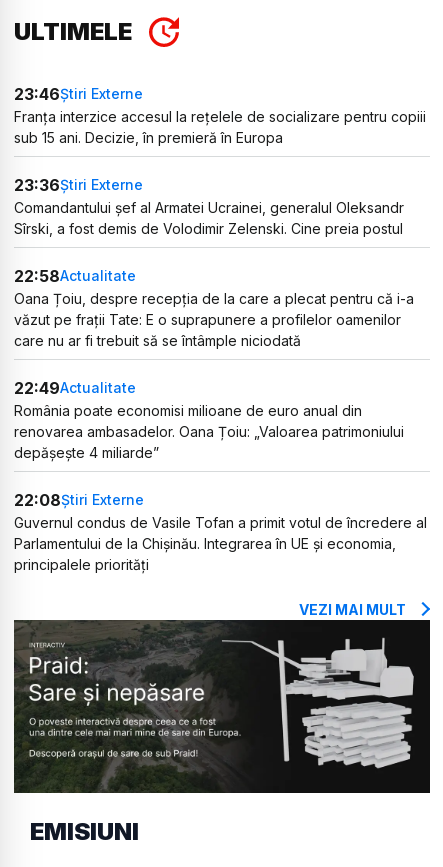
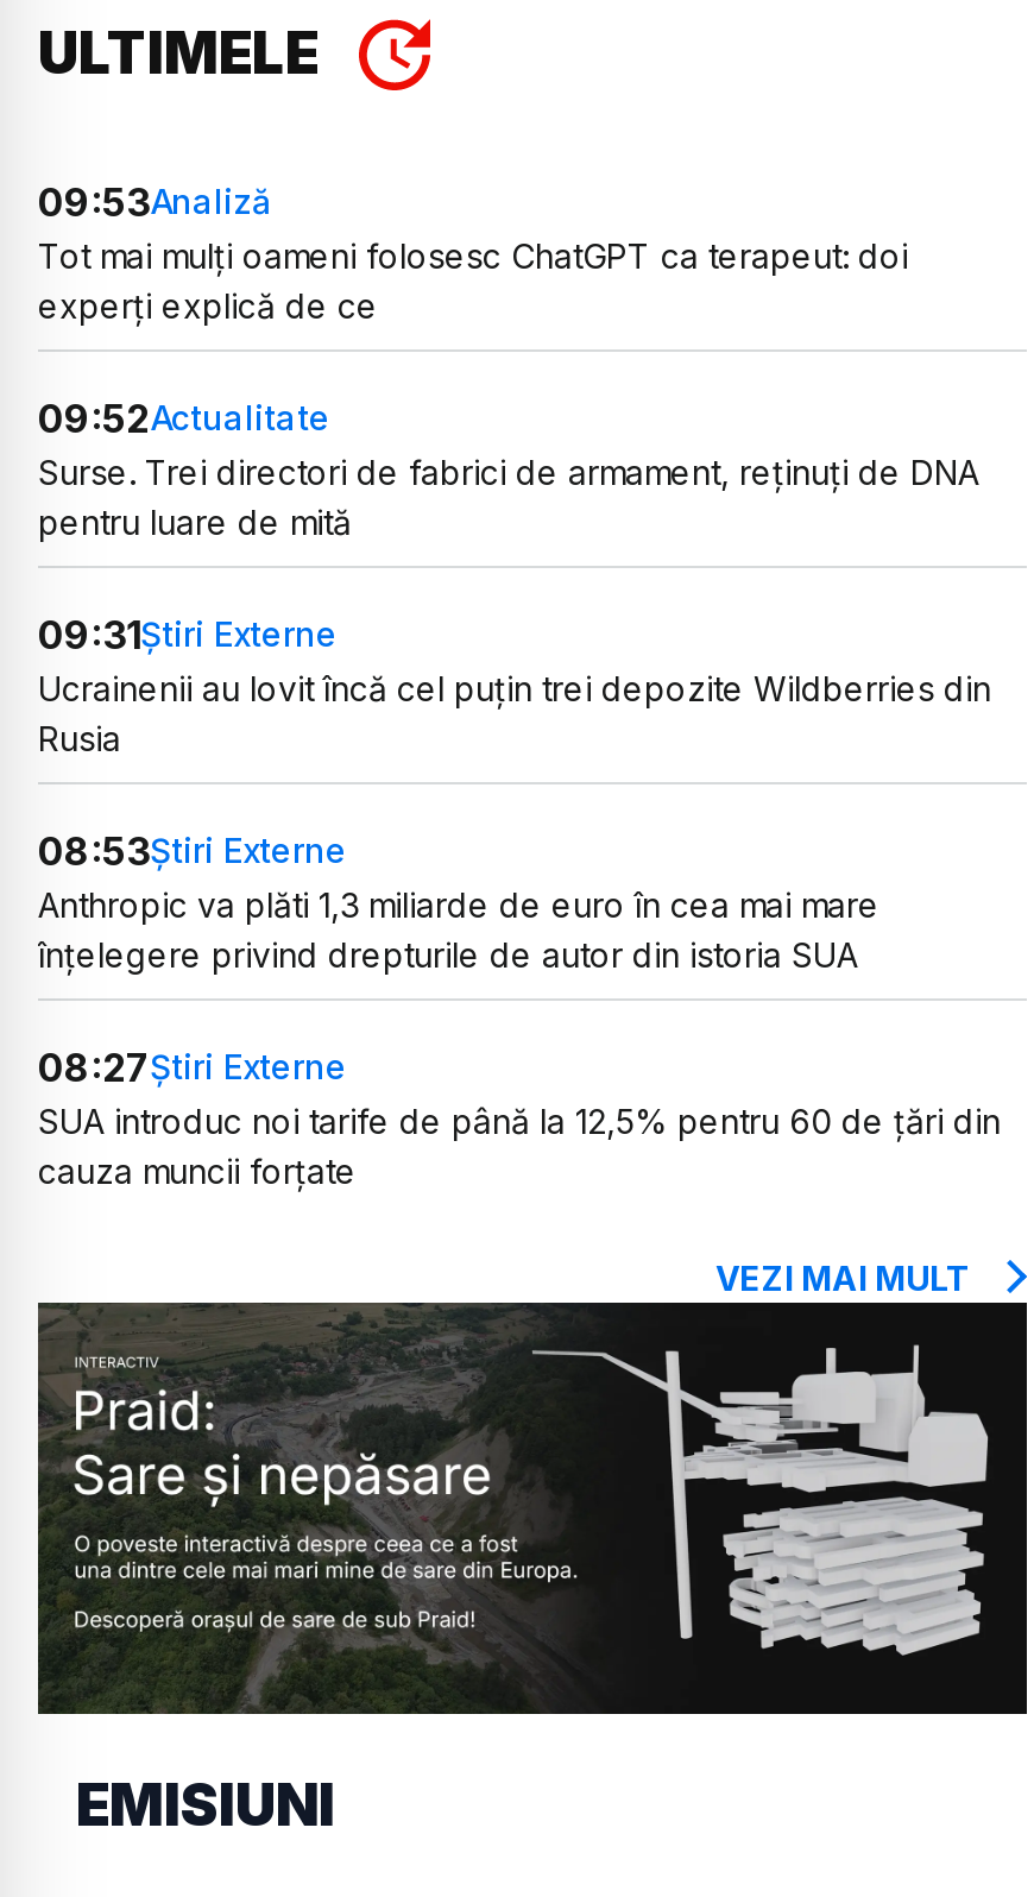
- 23:46Știri Externe
- Franța interzice accesul la rețelele de socializare pentru copiii
- sub 15 ani. Decizie, în premieră în Europa
+ 09:53Analiză
+ Tot mai mulți oameni folosesc ChatGPT ca terapeut: doi
+ experți explică de ce

- 23:36Știri Externe
- Comandantului șef al Armatei Ucrainei, generalul Oleksandr
- Sîrski, a fost demis de Volodimir Zelenski. Cine preia postul
+ 09:52Actualitate
+ Surse. Trei directori de fabrici de armament, reținuți de DNA
+ pentru luare de mită

- 22:58Actualitate
- Oana Țoiu, despre recepția de la care a plecat pentru că i-a
- văzut pe frații Tate: E o suprapunere a profilelor oamenilor
- care nu ar fi trebuit să se întâmple niciodată
+ 09:31Știri Externe
+ Ucrainenii au lovit încă cel puțin trei depozite Wildberries din
+ Rusia

- 22:49Actualitate
- România poate economisi milioane de euro anual din
- renovarea ambasadelor. Oana Țoiu: „Valoarea patrimoniului
- depășește 4 miliarde”
+ 08:53Știri Externe
+ Anthropic va plăti 1,3 miliarde de euro în cea mai mare
+ înțelegere privind drepturile de autor din istoria SUA

- 22:08Știri Externe
- Guvernul condus de Vasile Tofan a primit votul de încredere al
- Parlamentului de la Chișinău. Integrarea în UE și economia,
- principalele priorități
+ 08:27Știri Externe
+ SUA introduc noi tarife de până la 12,5% pentru 60 de țări din
+ cauza muncii forțate
